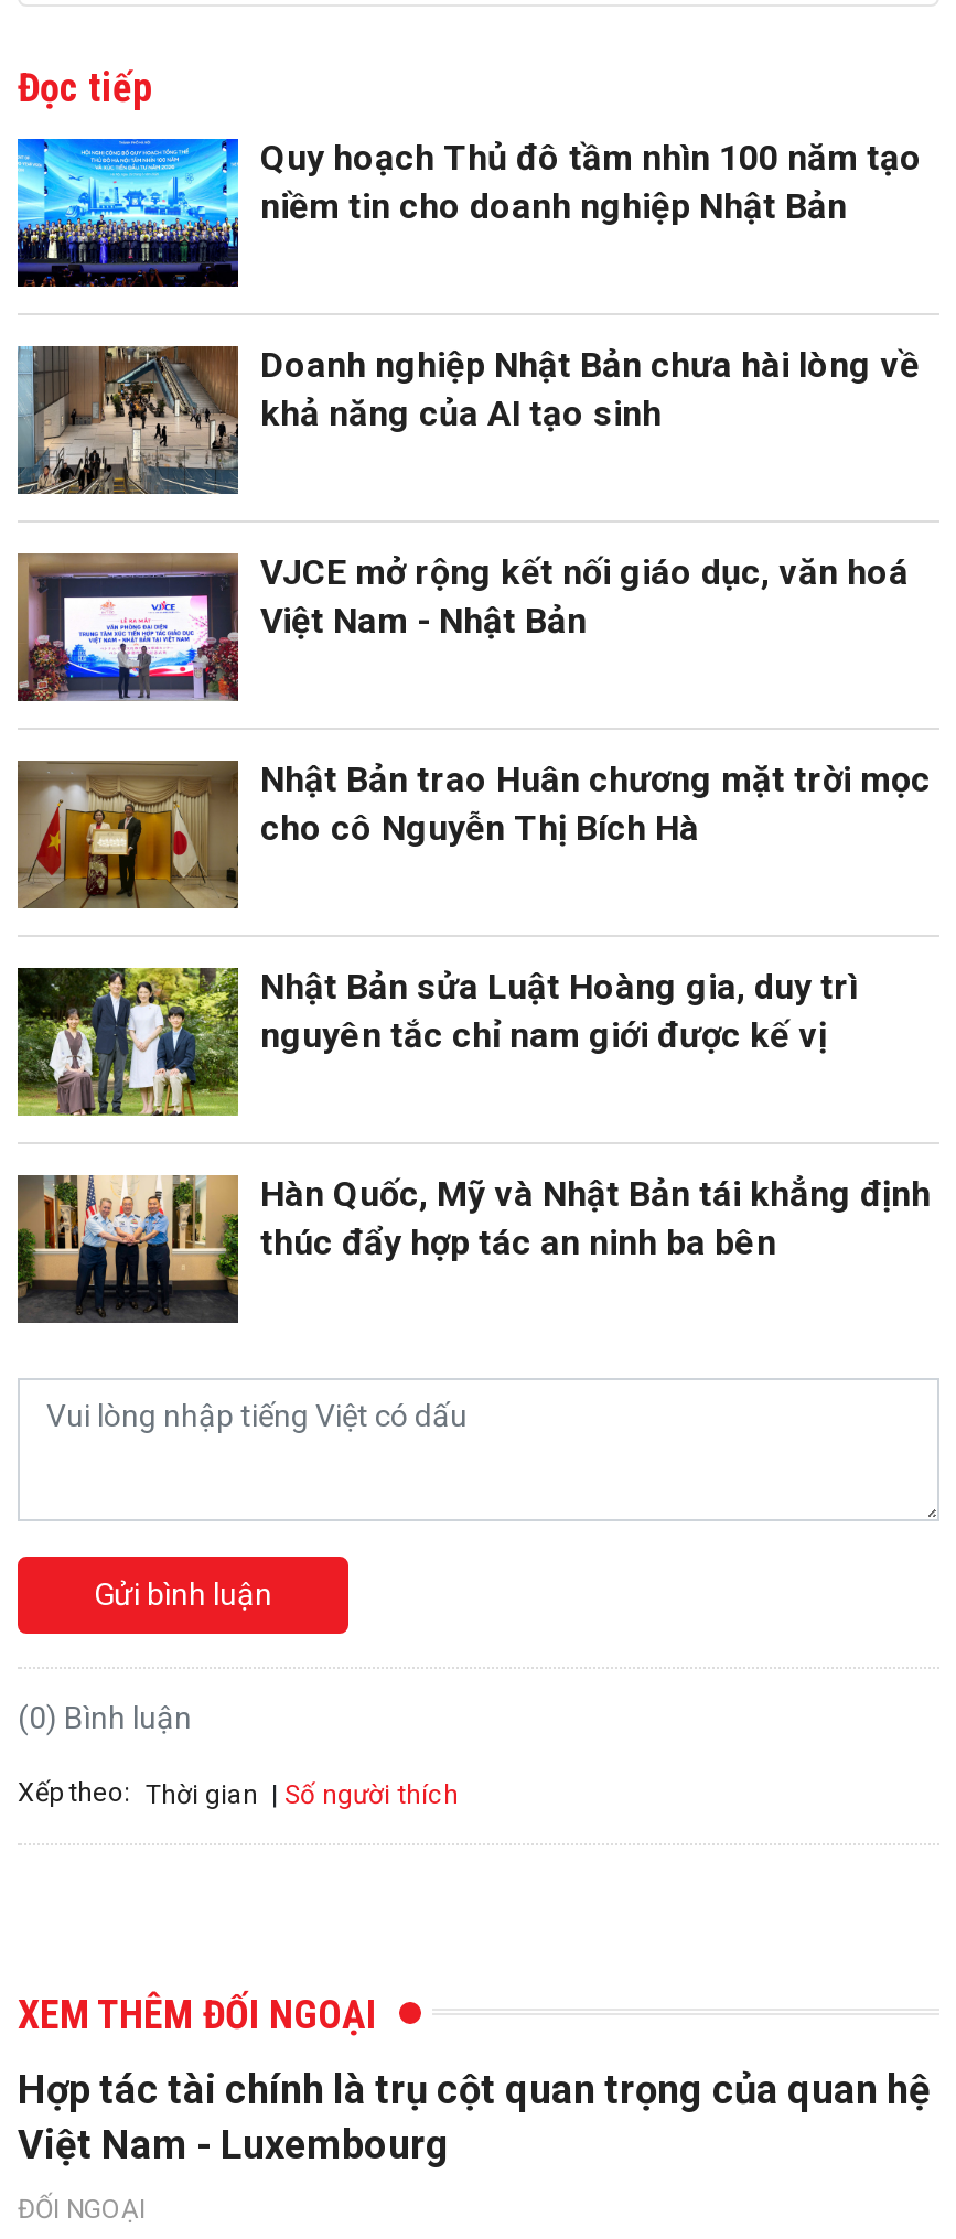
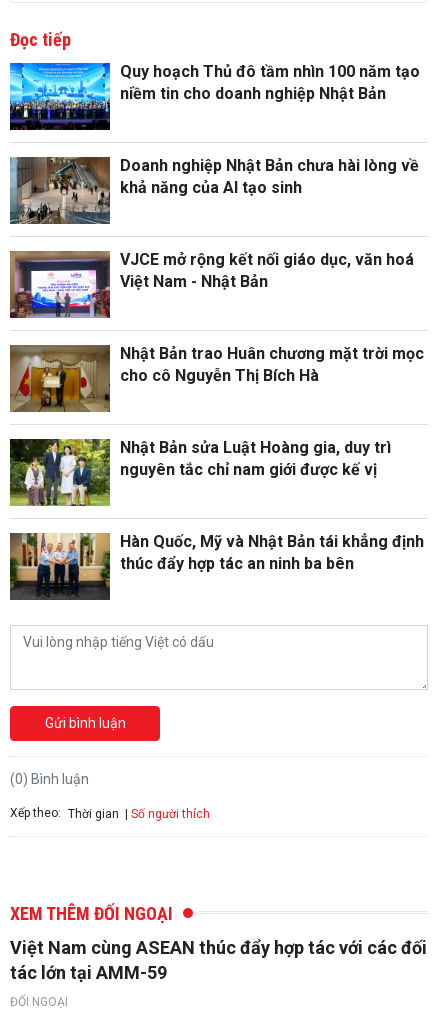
- Hợp tác tài chính là trụ cột quan trọng của quan hệ
- Việt Nam - Luxembourg
+ Việt Nam cùng ASEAN thúc đẩy hợp tác với các đối
+ tác lớn tại AMM-59
